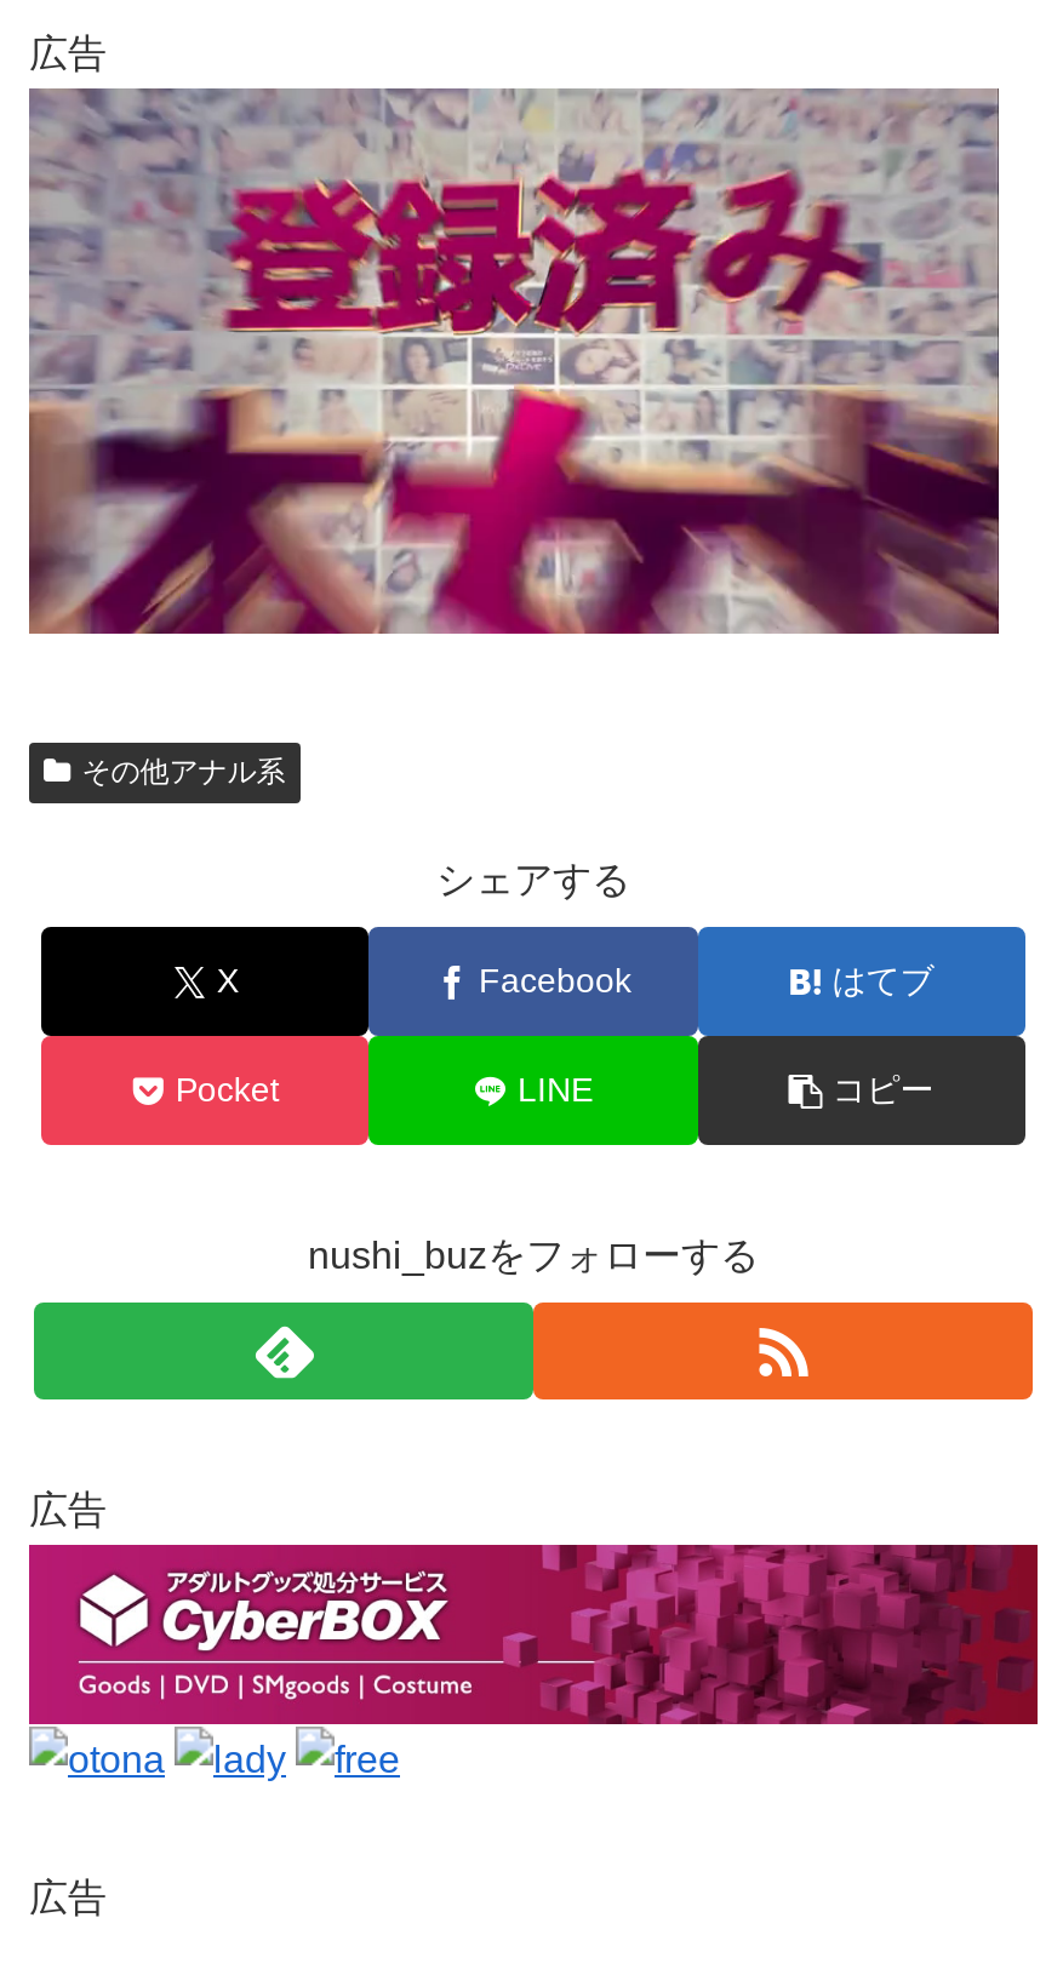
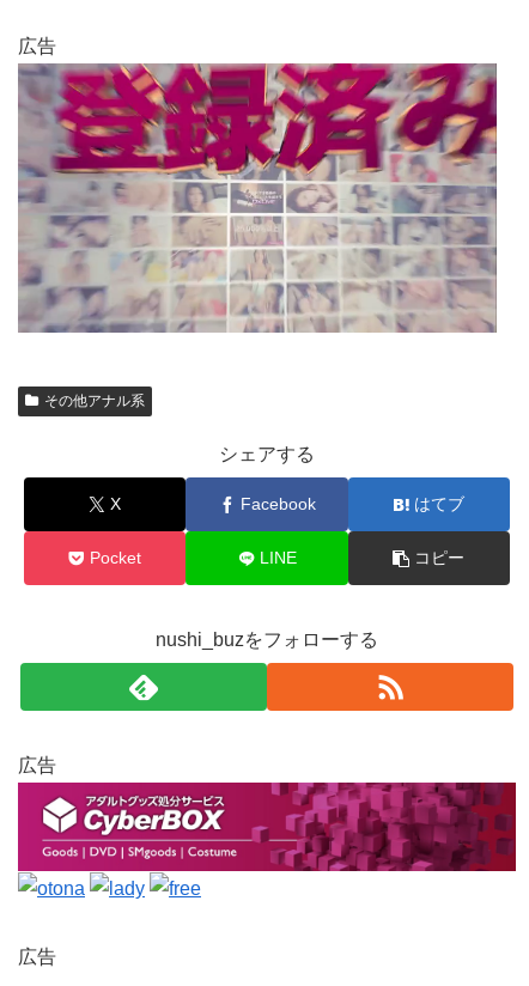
- [image]
+ [image]
